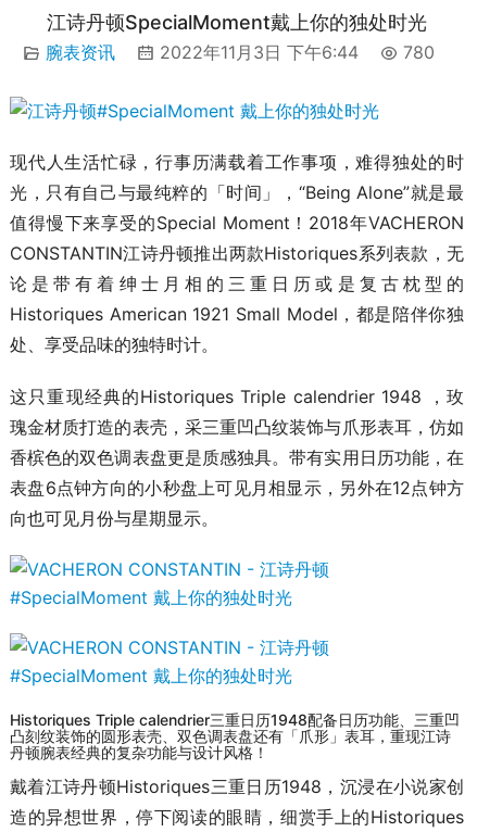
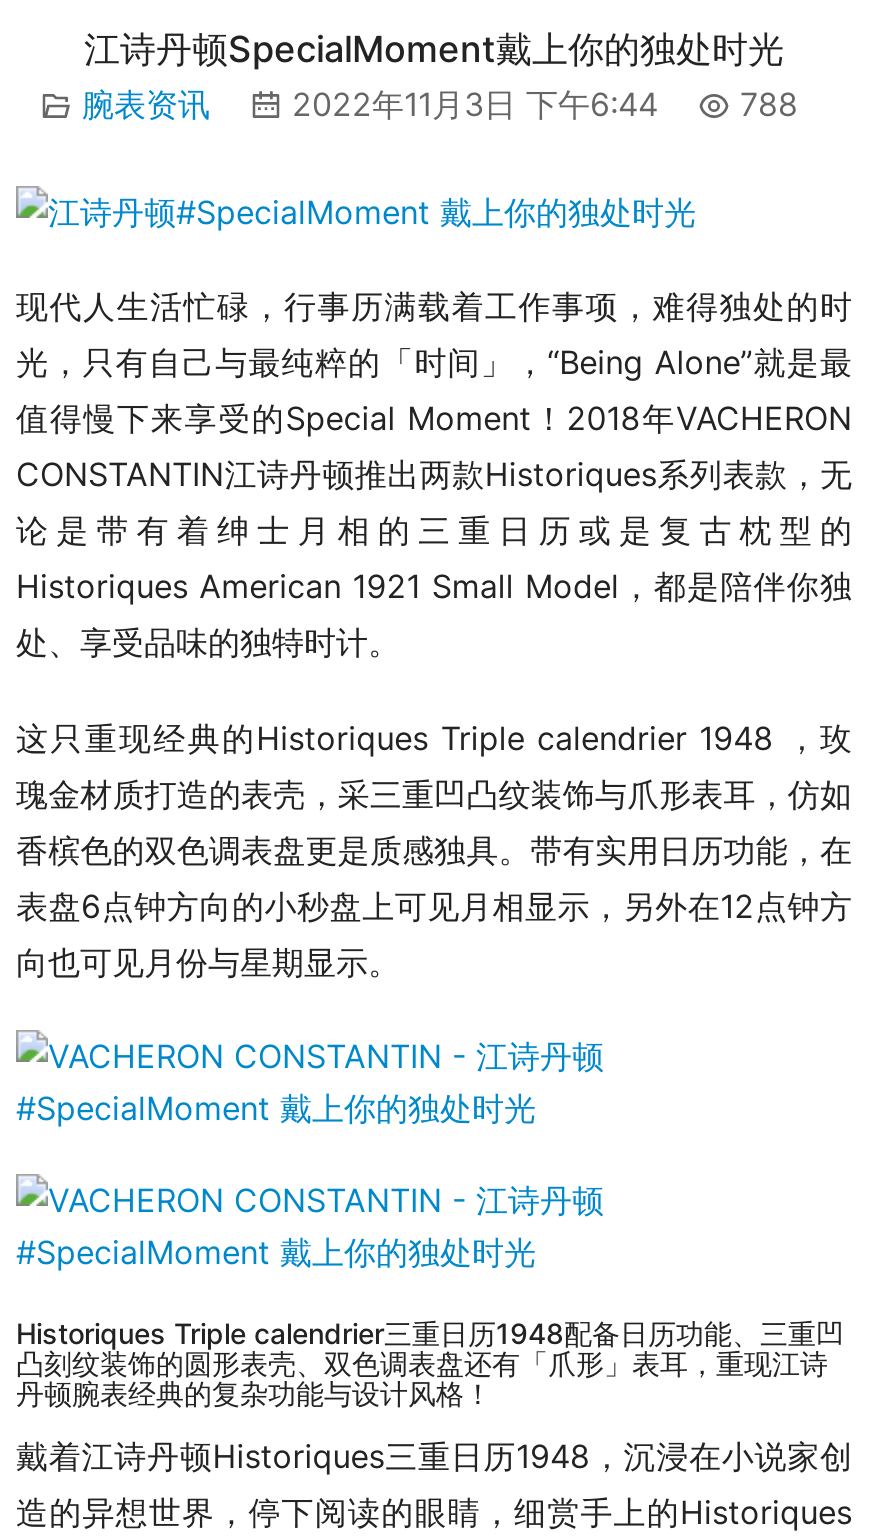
- 腕表资讯 2022年11月3日 下午6:44 780
+ 腕表资讯 2022年11月3日 下午6:44 788
